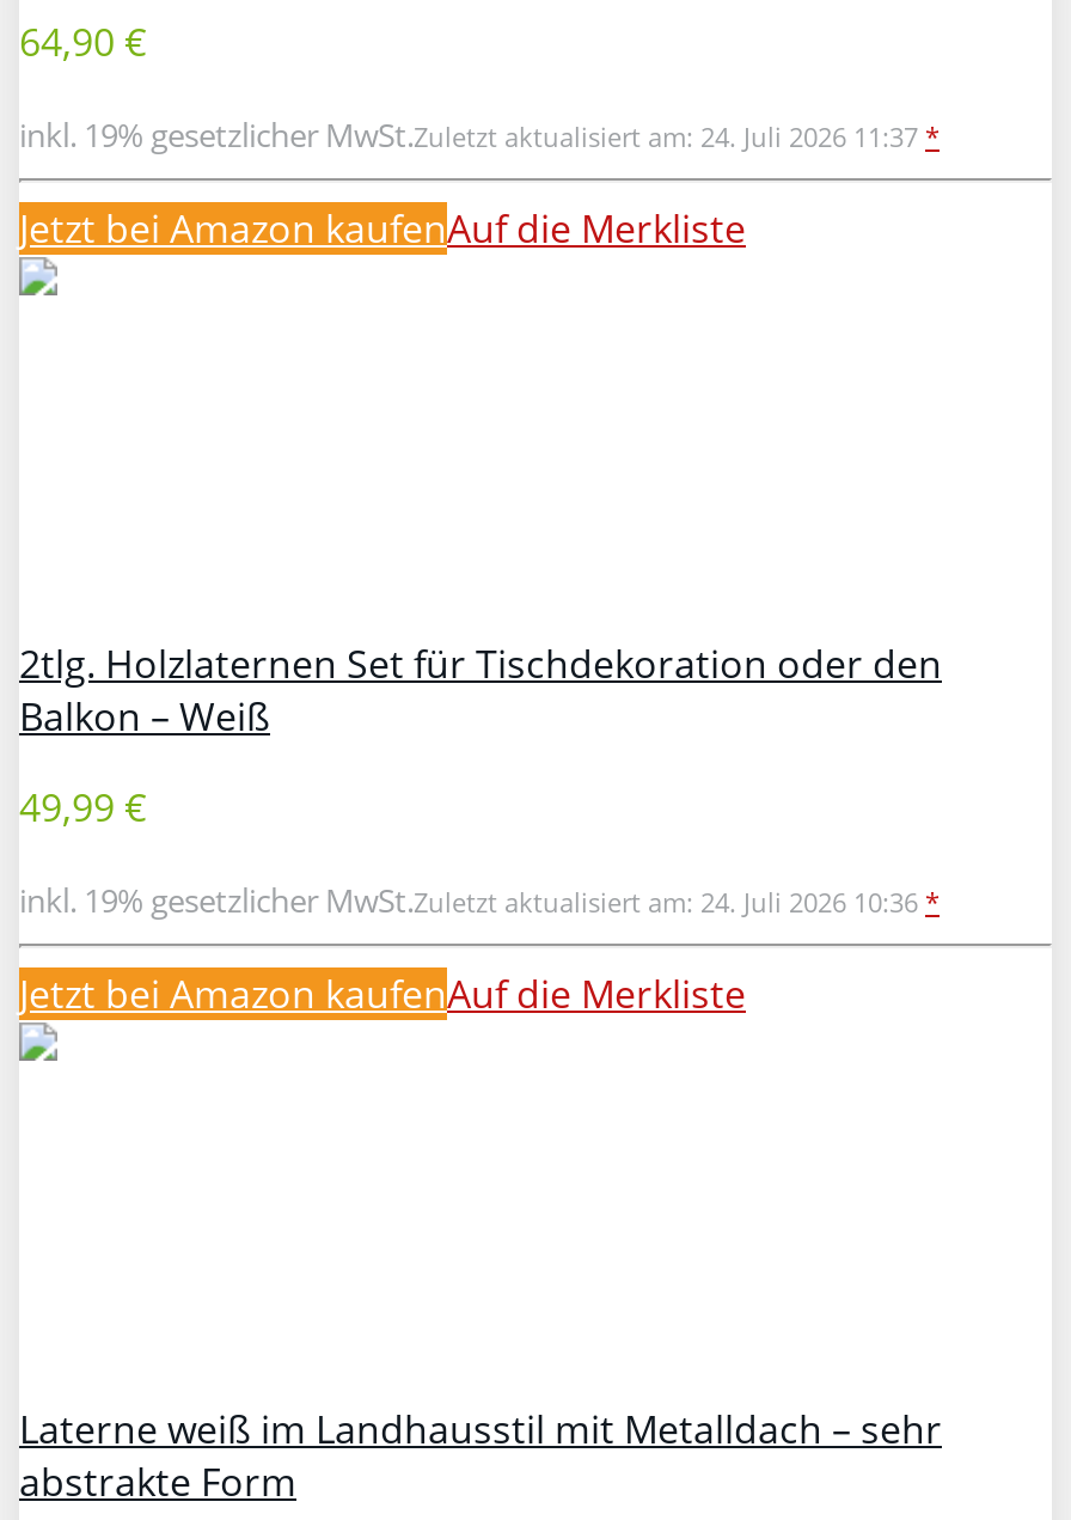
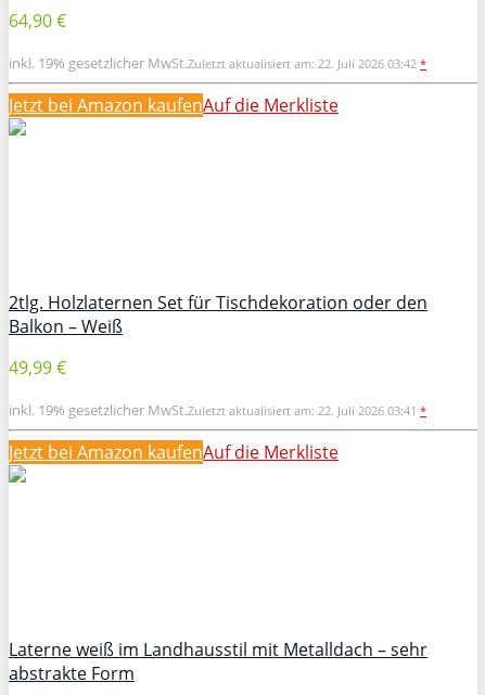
- inkl. 19% gesetzlicher MwSt.Zuletzt aktualisiert am: 24. Juli 2026 11:37 *
+ inkl. 19% gesetzlicher MwSt.Zuletzt aktualisiert am: 22. Juli 2026 03:42 *

- inkl. 19% gesetzlicher MwSt.Zuletzt aktualisiert am: 24. Juli 2026 10:36 *
+ inkl. 19% gesetzlicher MwSt.Zuletzt aktualisiert am: 22. Juli 2026 03:41 *
